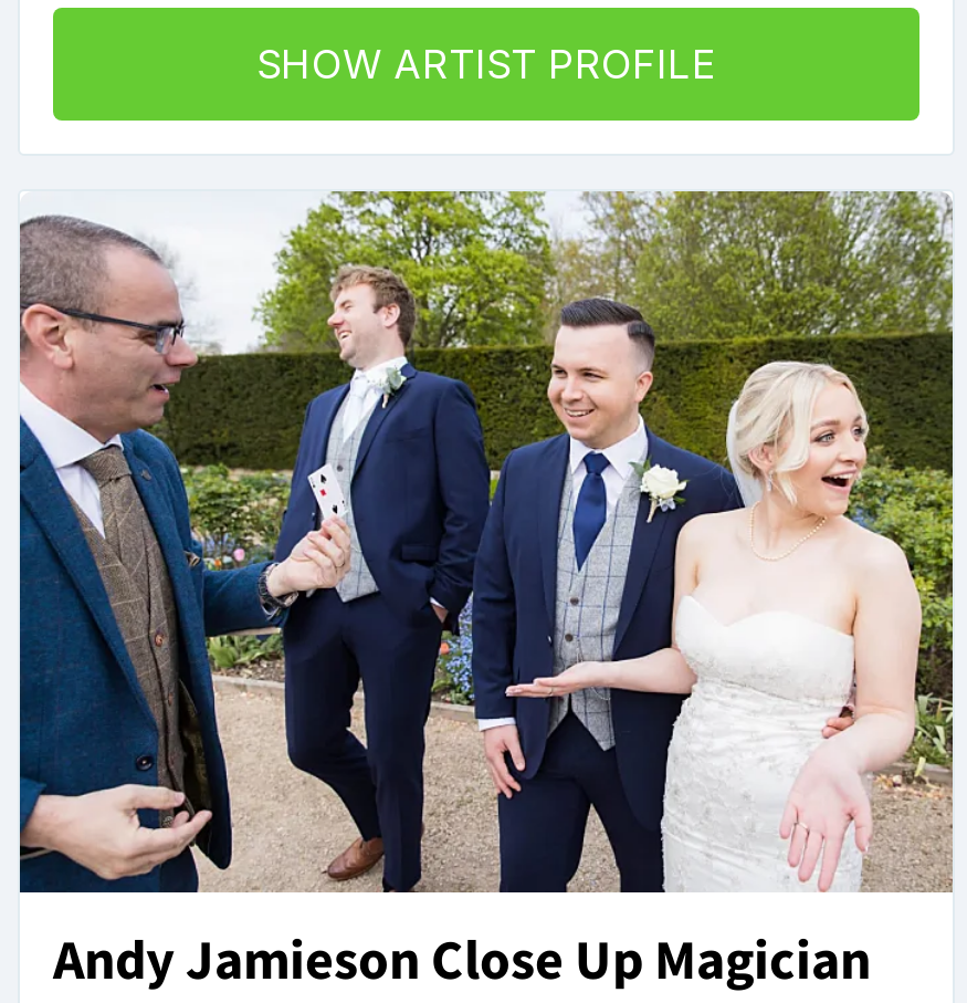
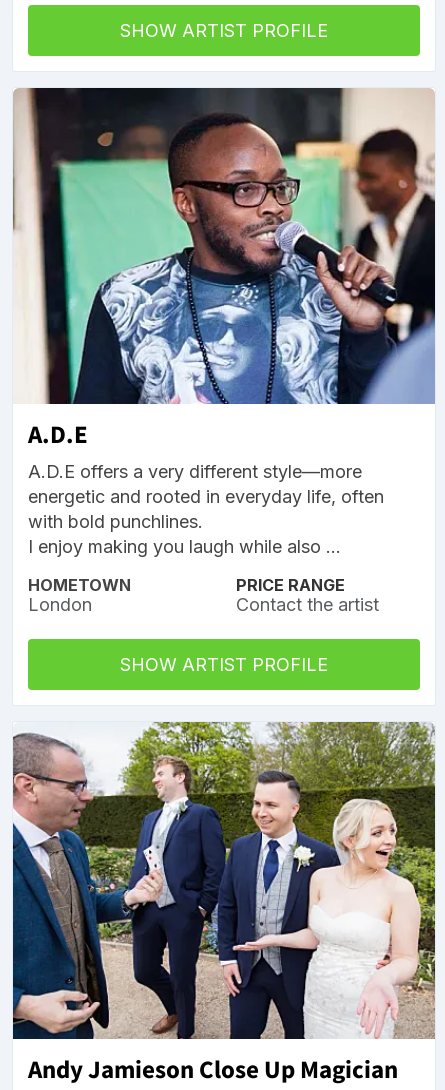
+ [image]
+ A.D.E
+ A.D.E offers a very different style—more
+ energetic and rooted in everyday life, often
+ with bold punchlines.
+ I enjoy making you laugh while also ...
+ HOMETOWN
+ London

+ PRICE RANGE
+ Contact the artist
+ SHOW ARTIST PROFILE
